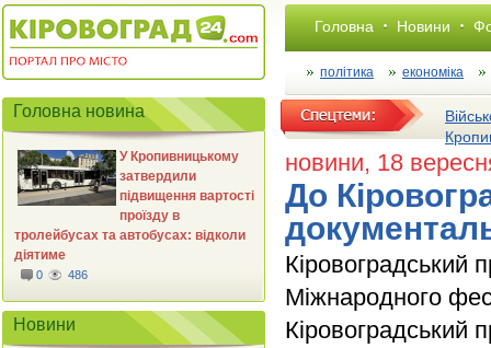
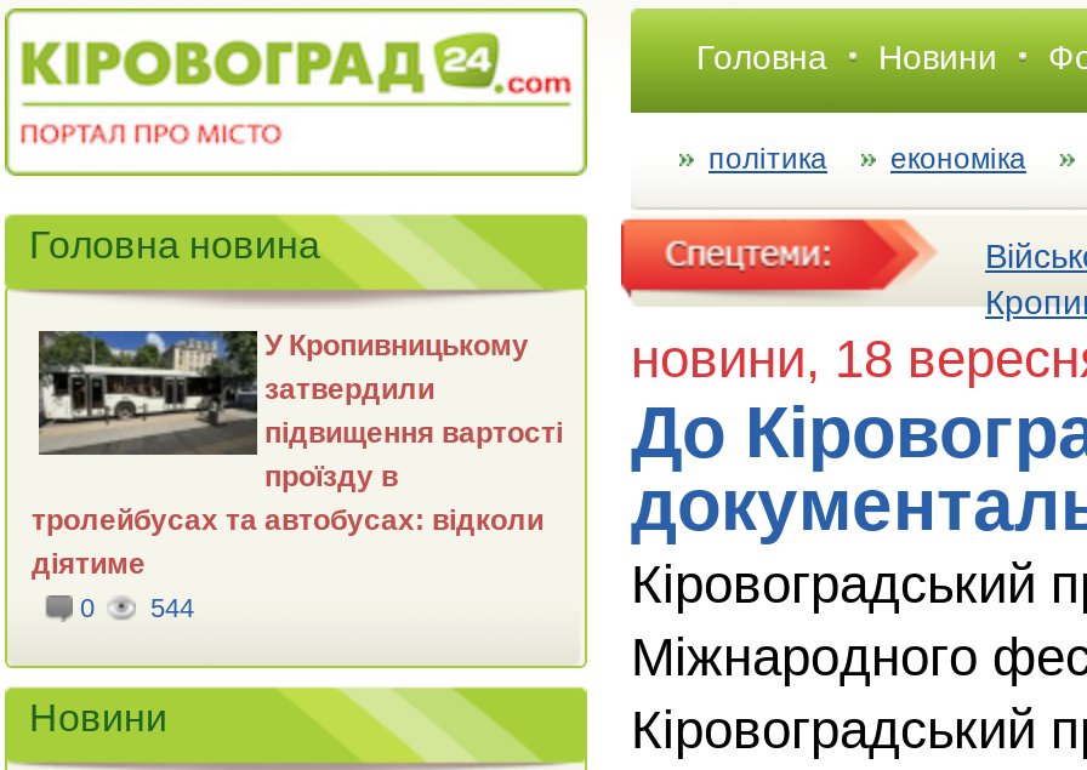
- 0 486
+ 0 544
